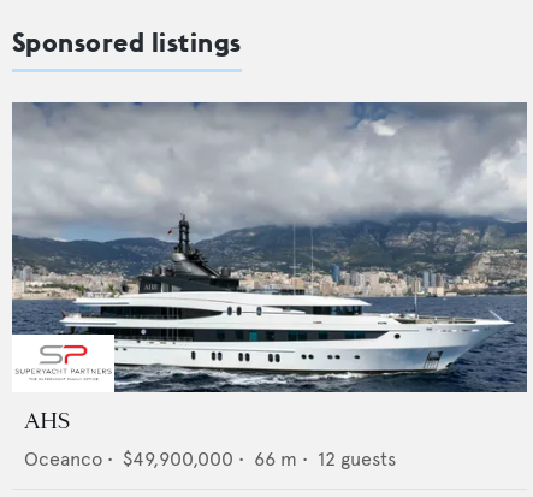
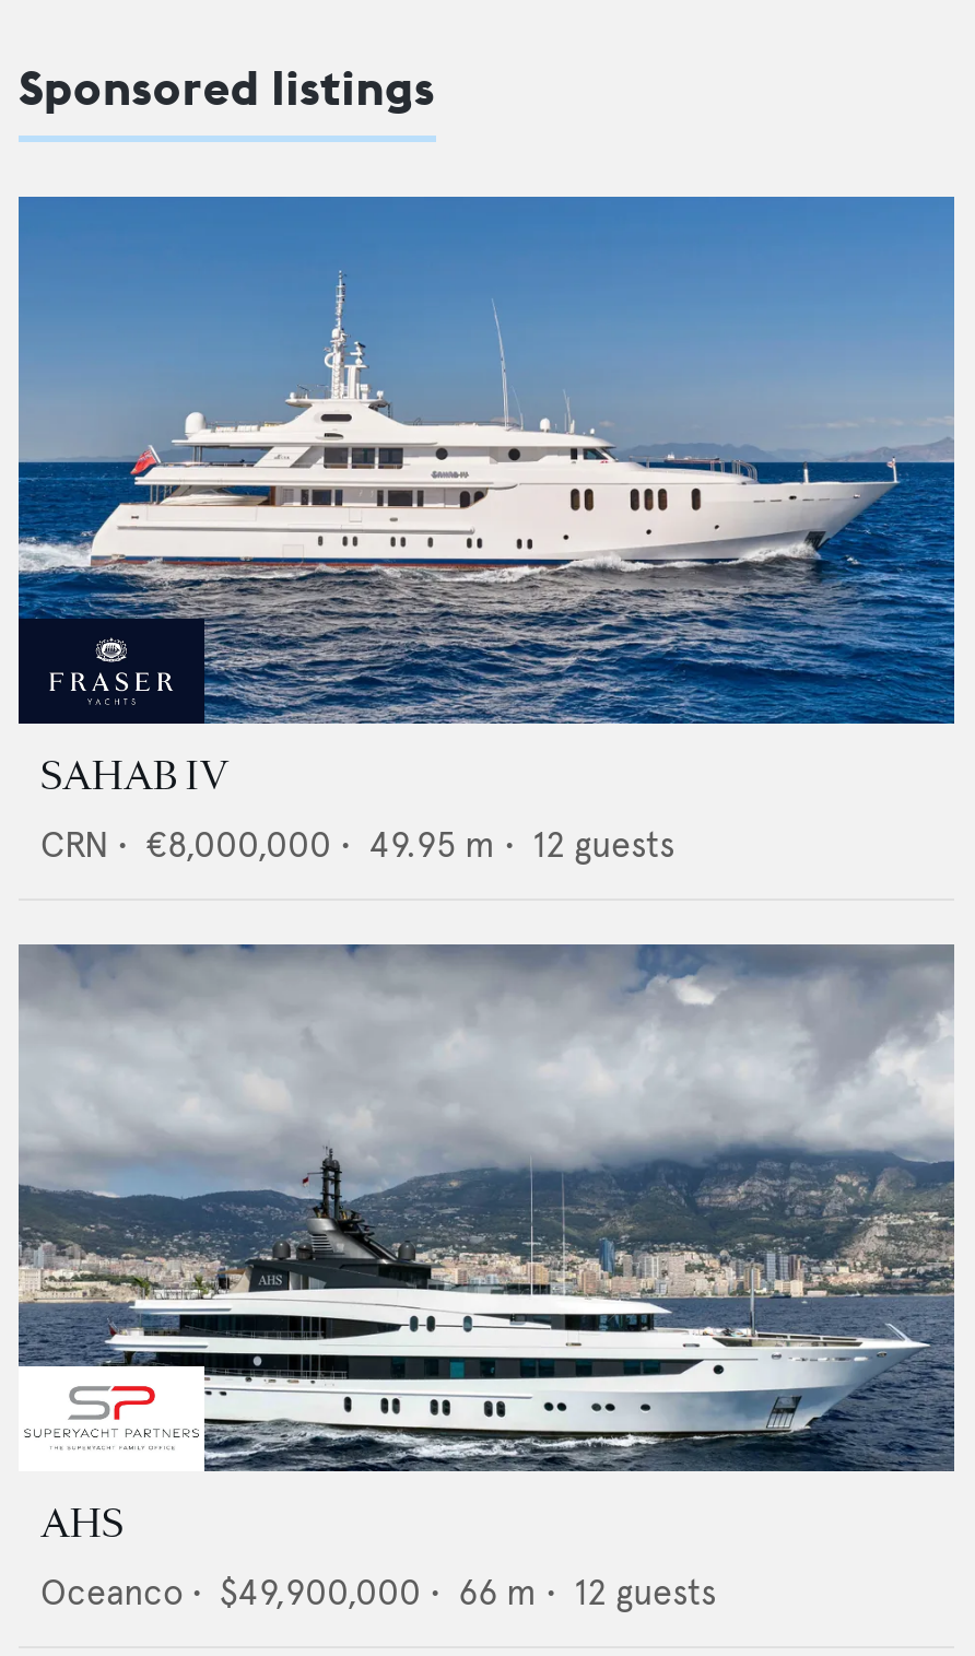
+ [image]
+ SAHAB IV
+ CRN • €8,000,000 • 49.95 m • 12 guests
